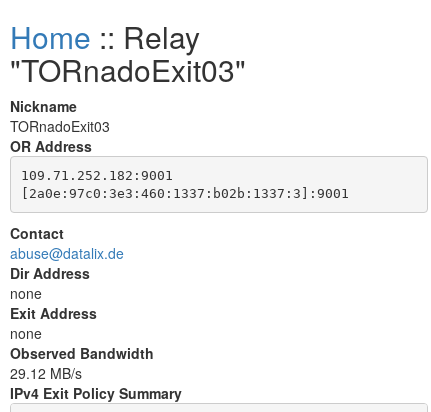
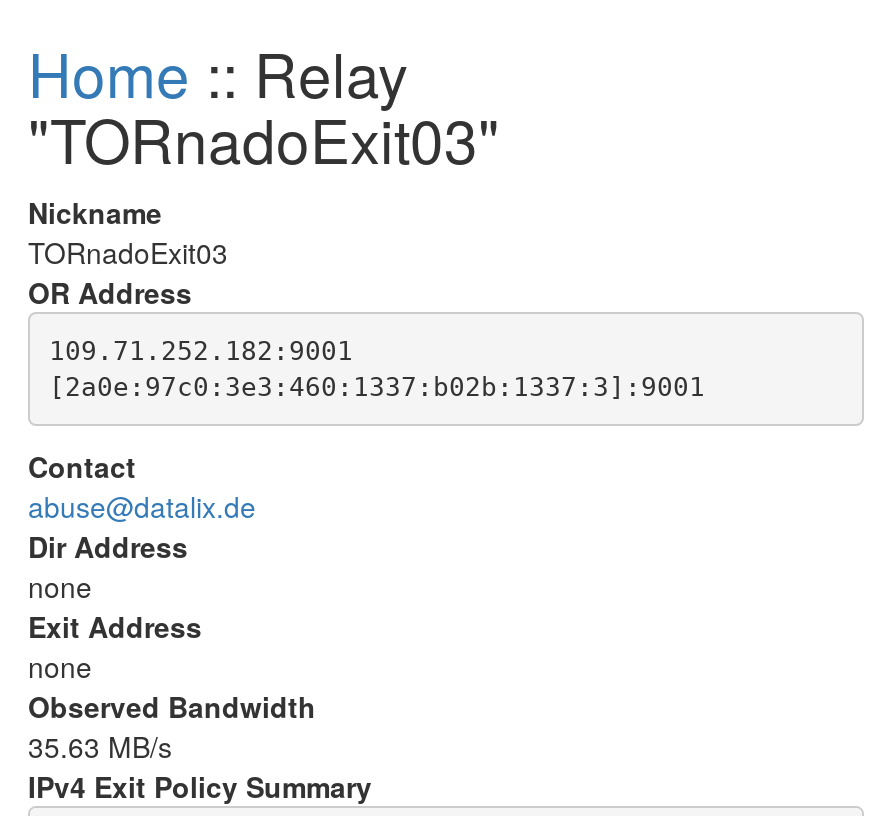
- 29.12 MB/s
+ 35.63 MB/s
